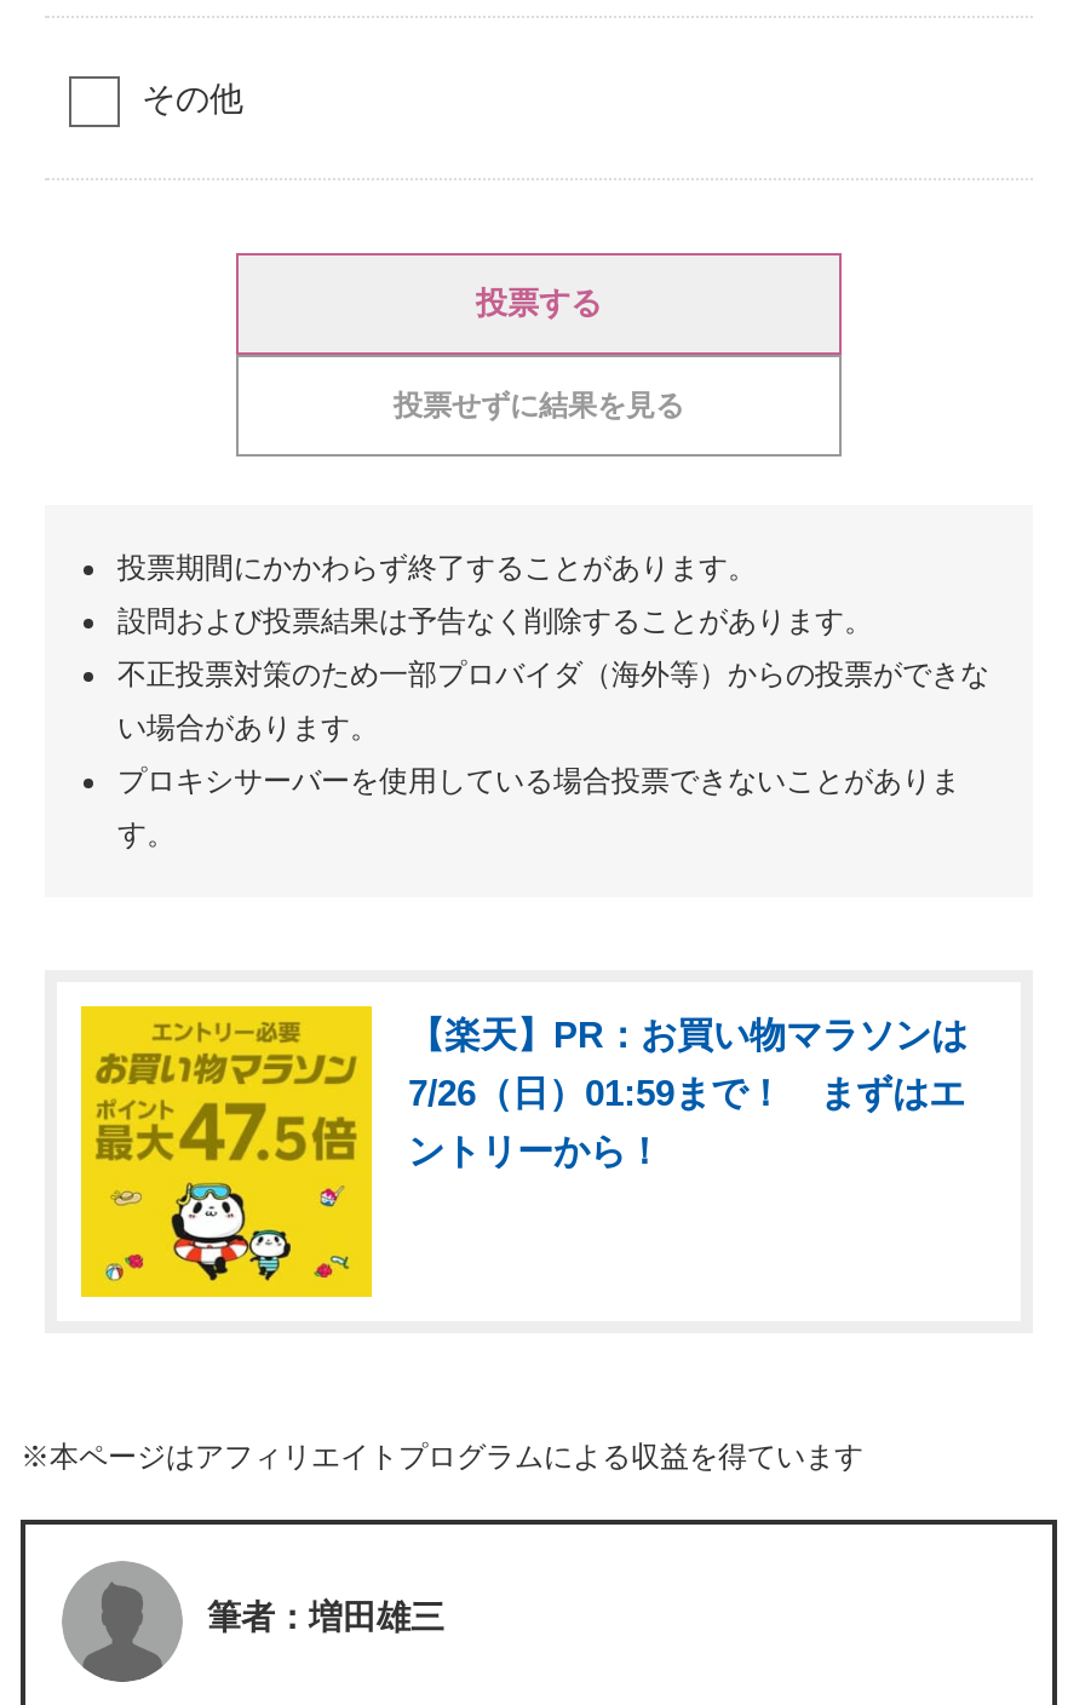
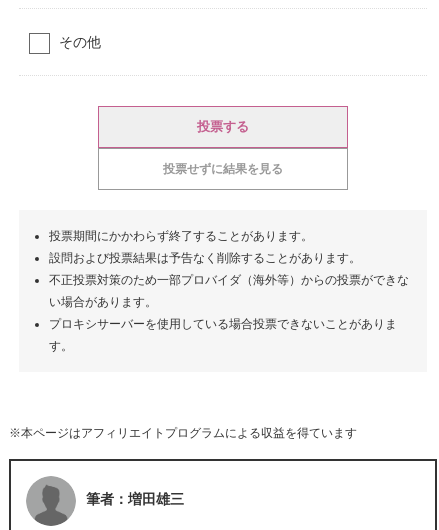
- [image]
- 【楽天】PR：お買い物マラソンは
- 7/26（日）01:59まで！ まずはエ
- ントリーから！
